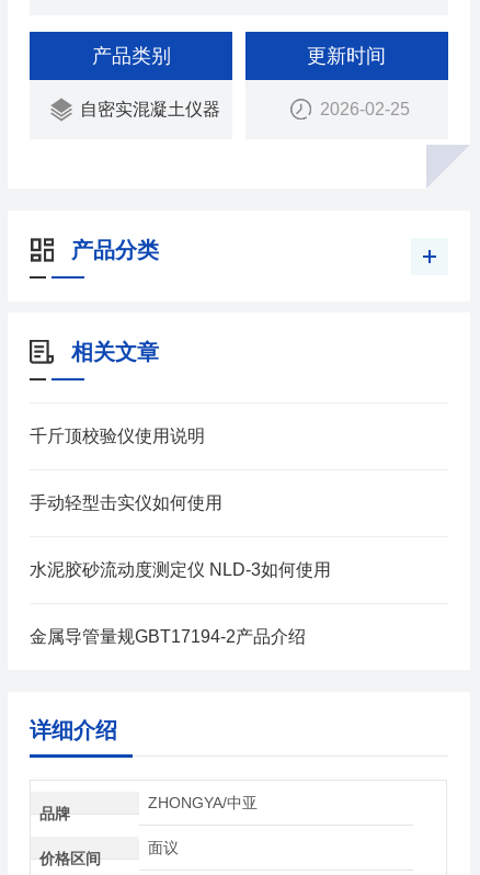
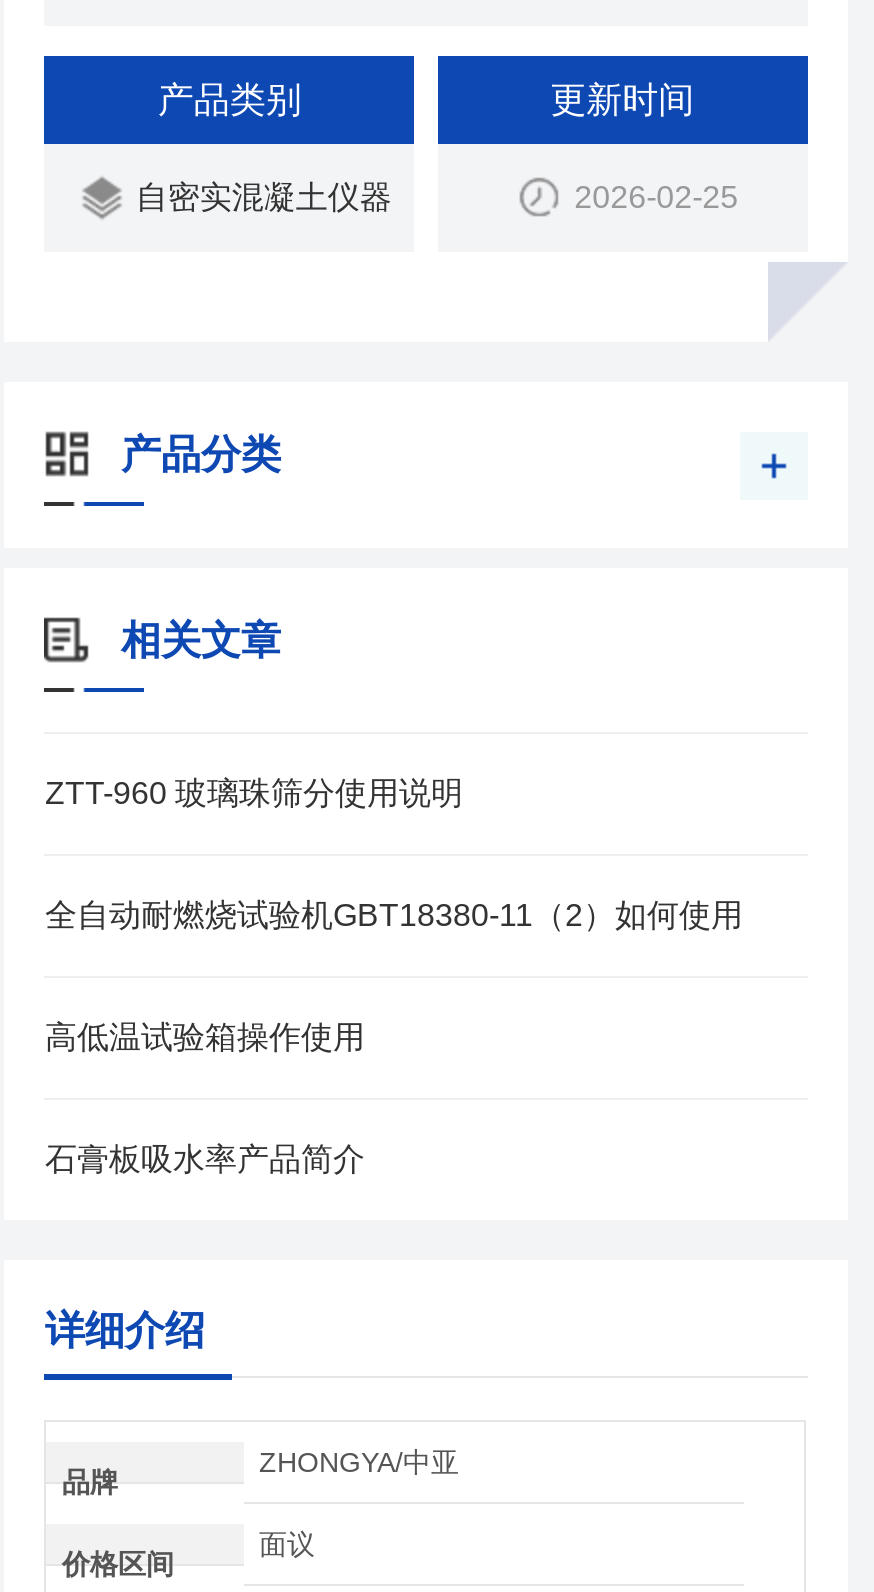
- 千斤顶校验仪使用说明
+ ZTT-960 玻璃珠筛分使用说明

- 手动轻型击实仪如何使用
+ 全自动耐燃烧试验机GBT18380-11（2）如何使用

- 水泥胶砂流动度测定仪 NLD-3如何使用
+ 高低温试验箱操作使用

- 金属导管量规GBT17194-2产品介绍
+ 石膏板吸水率产品简介
